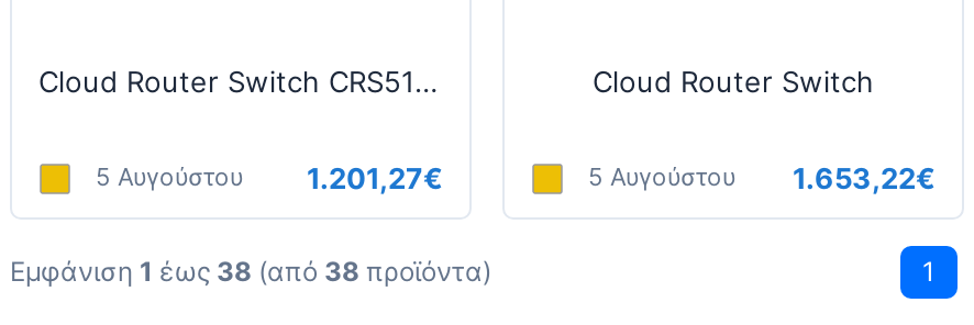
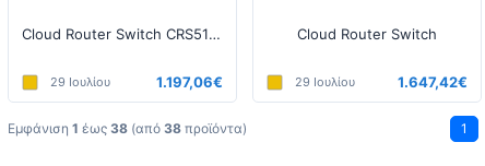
- 5 Αυγούστου
- 1.201,27€
+ 29 Ιουλίου
+ 1.197,06€

- 5 Αυγούστου
- 1.653,22€
+ 29 Ιουλίου
+ 1.647,42€
